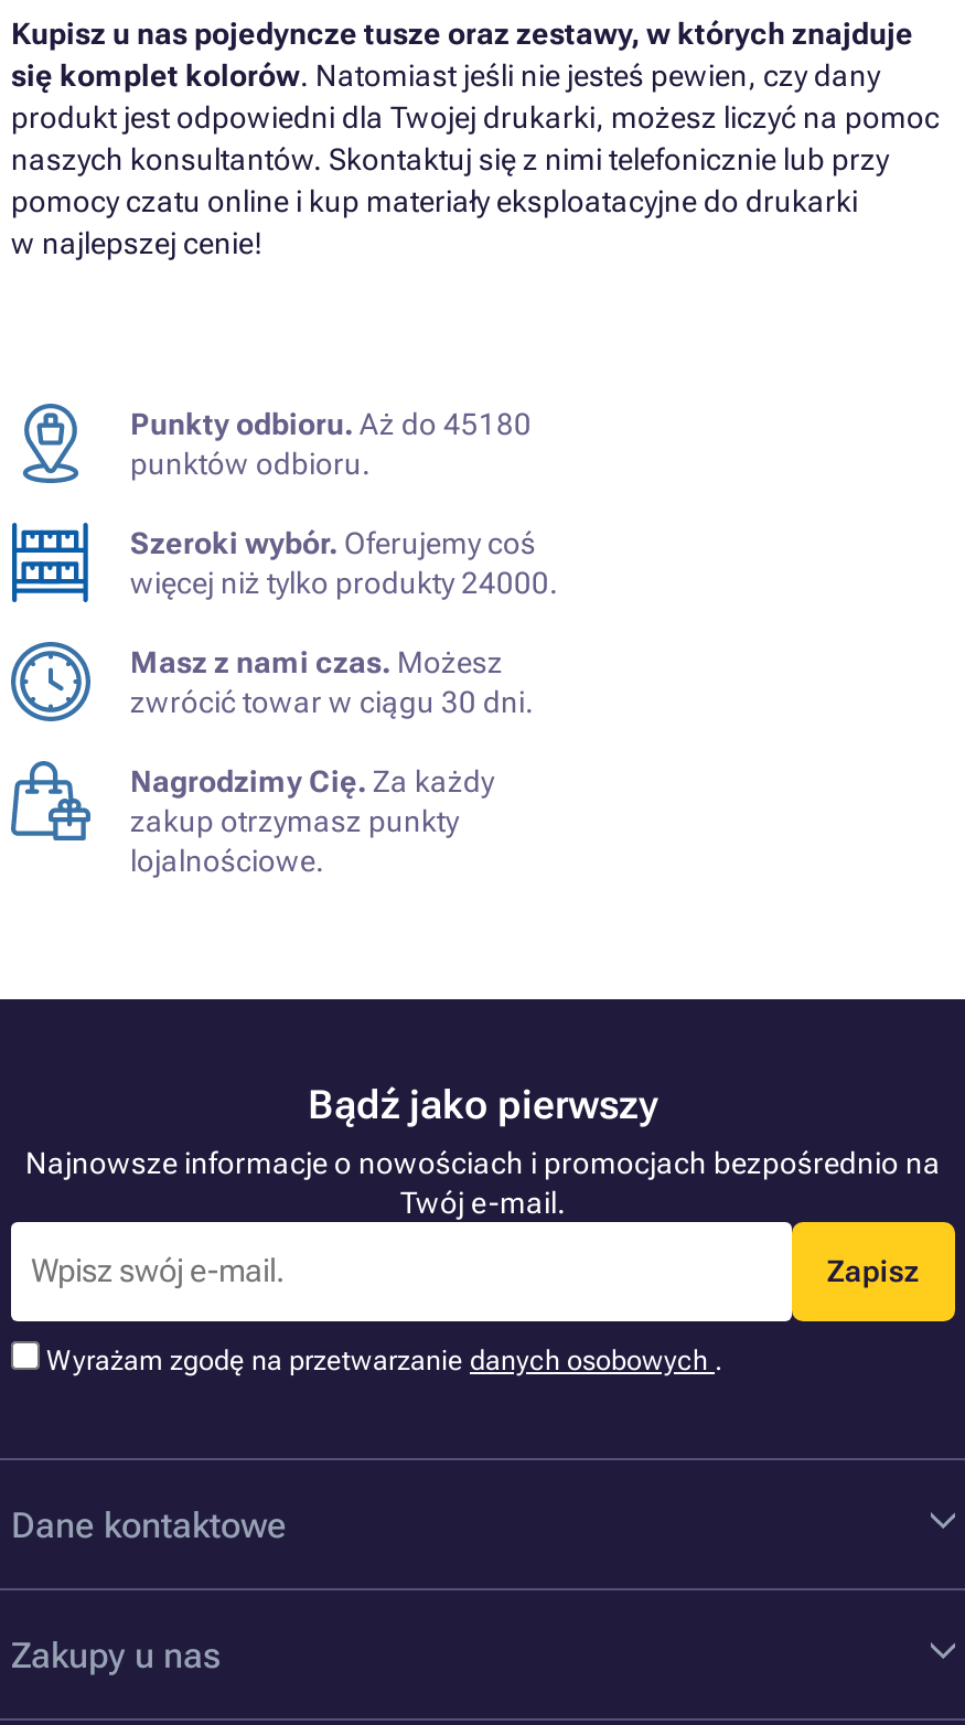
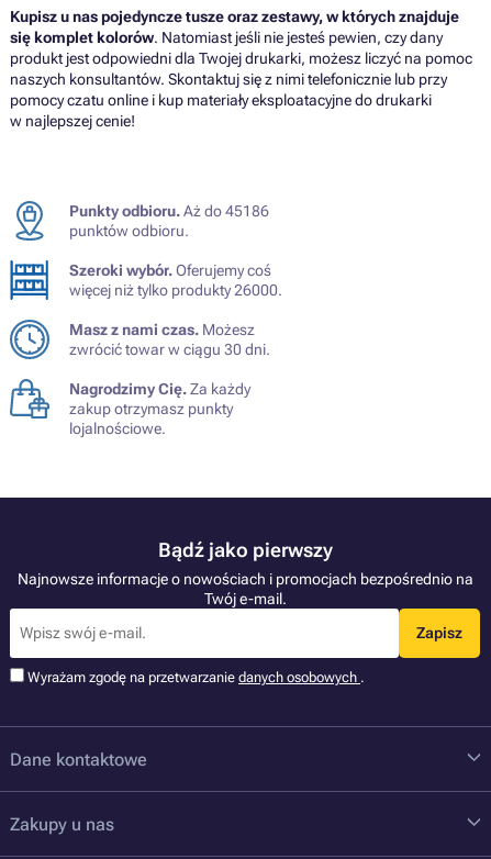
- Punkty odbioru. Aż do 45180
+ Punkty odbioru. Aż do 45186

- więcej niż tylko produkty 24000.
+ więcej niż tylko produkty 26000.
